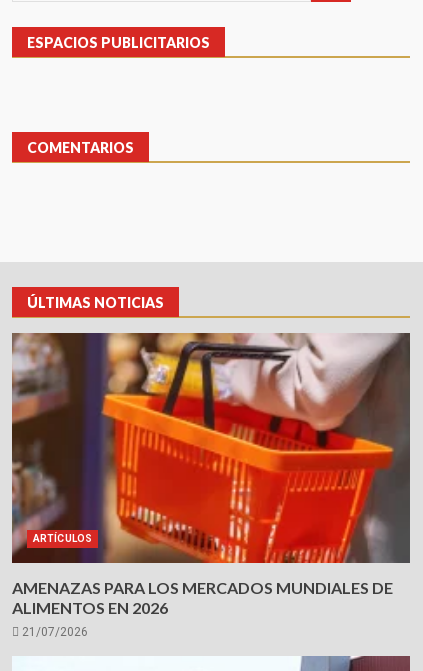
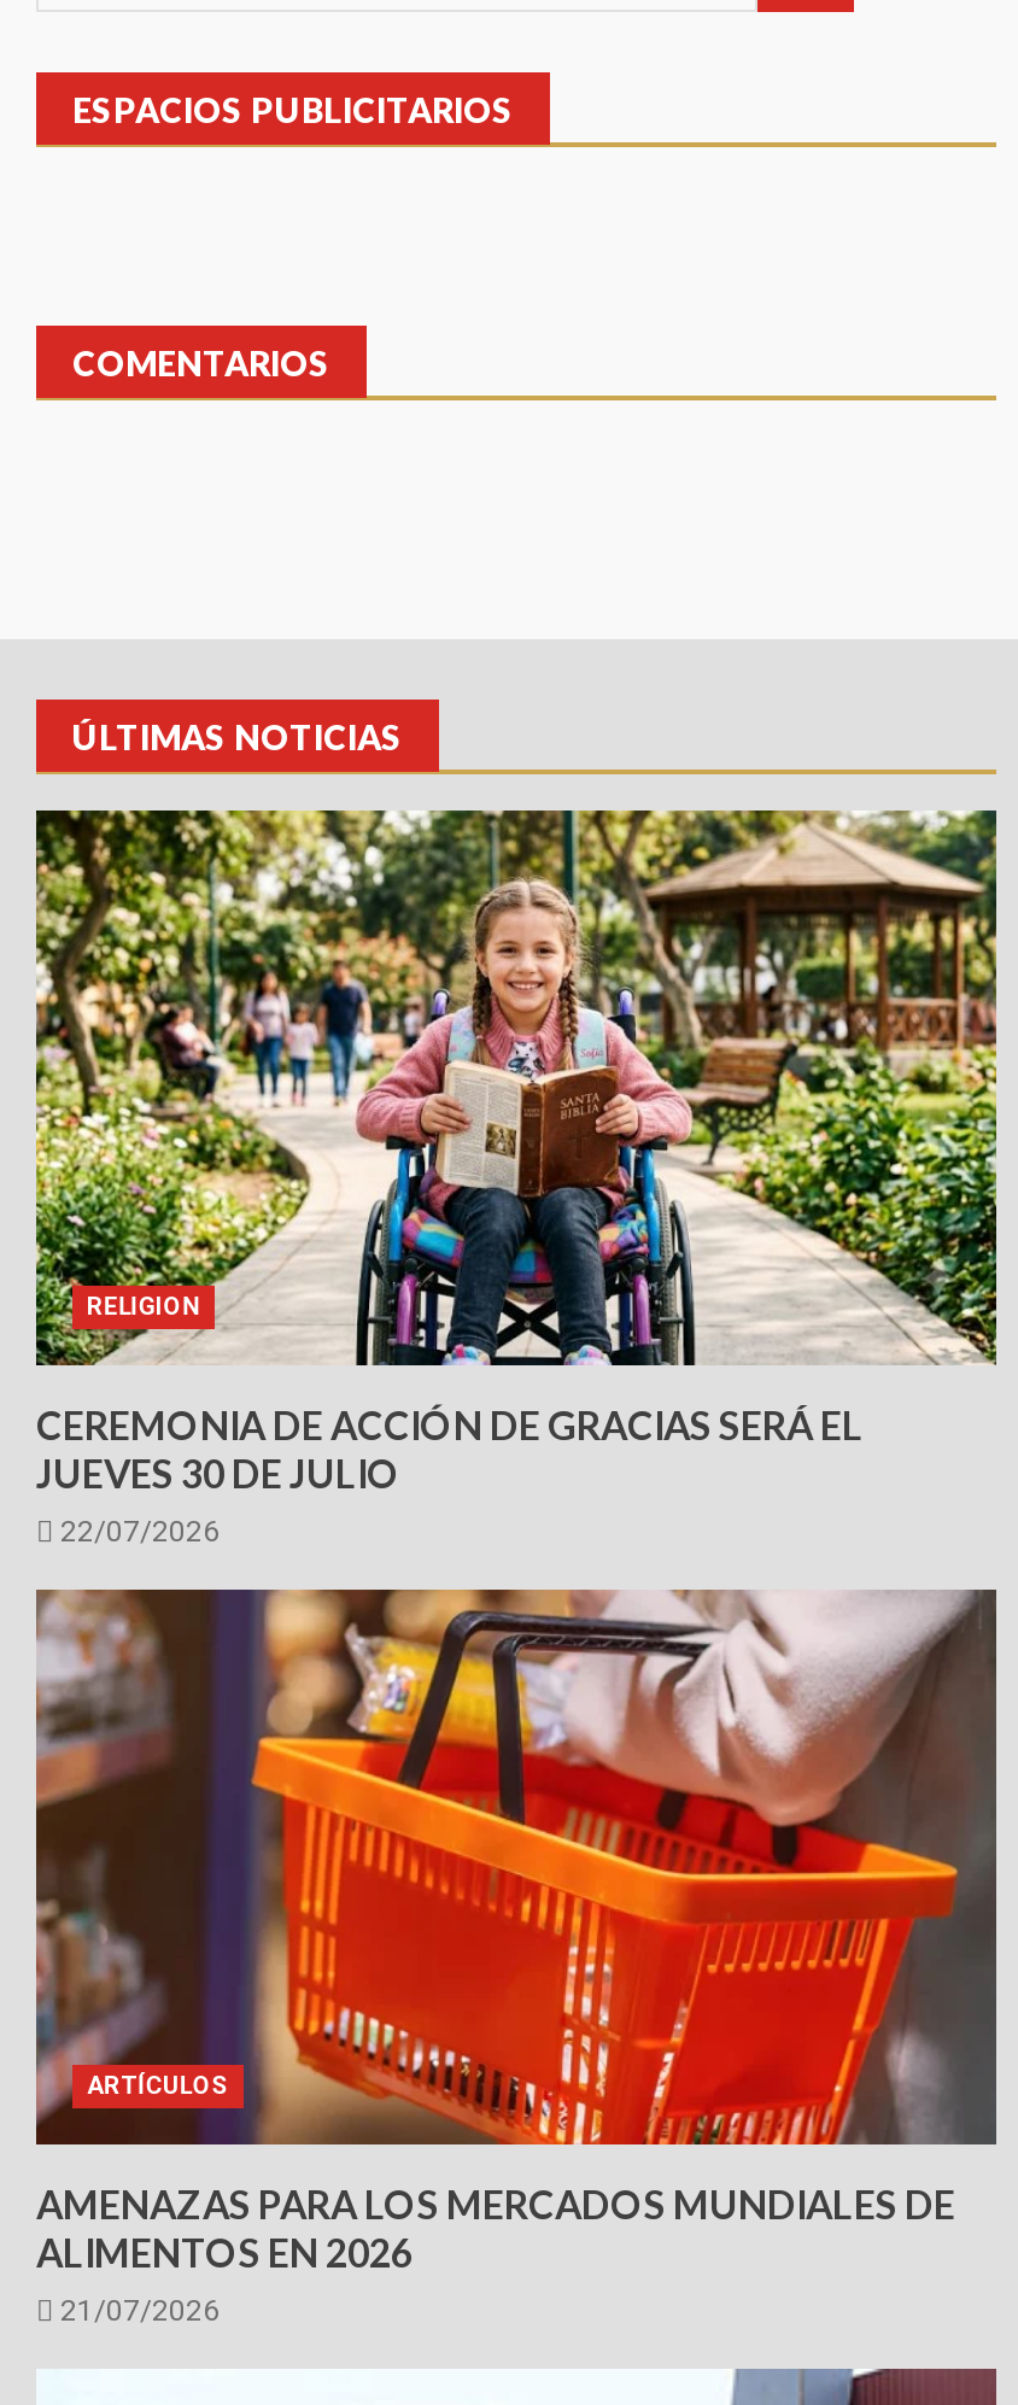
+ [image]
+ RELIGION
+ CEREMONIA DE ACCIÓN DE GRACIAS SERÁ EL
+ JUEVES 30 DE JULIO
+ 22/07/2026
